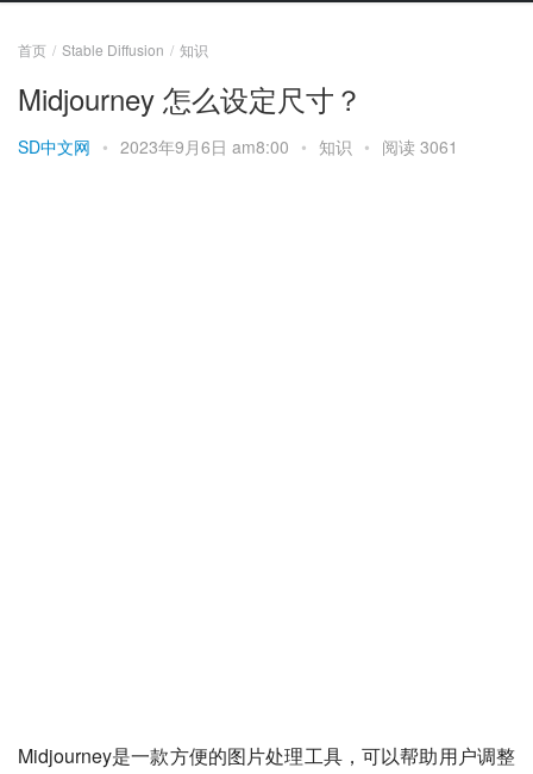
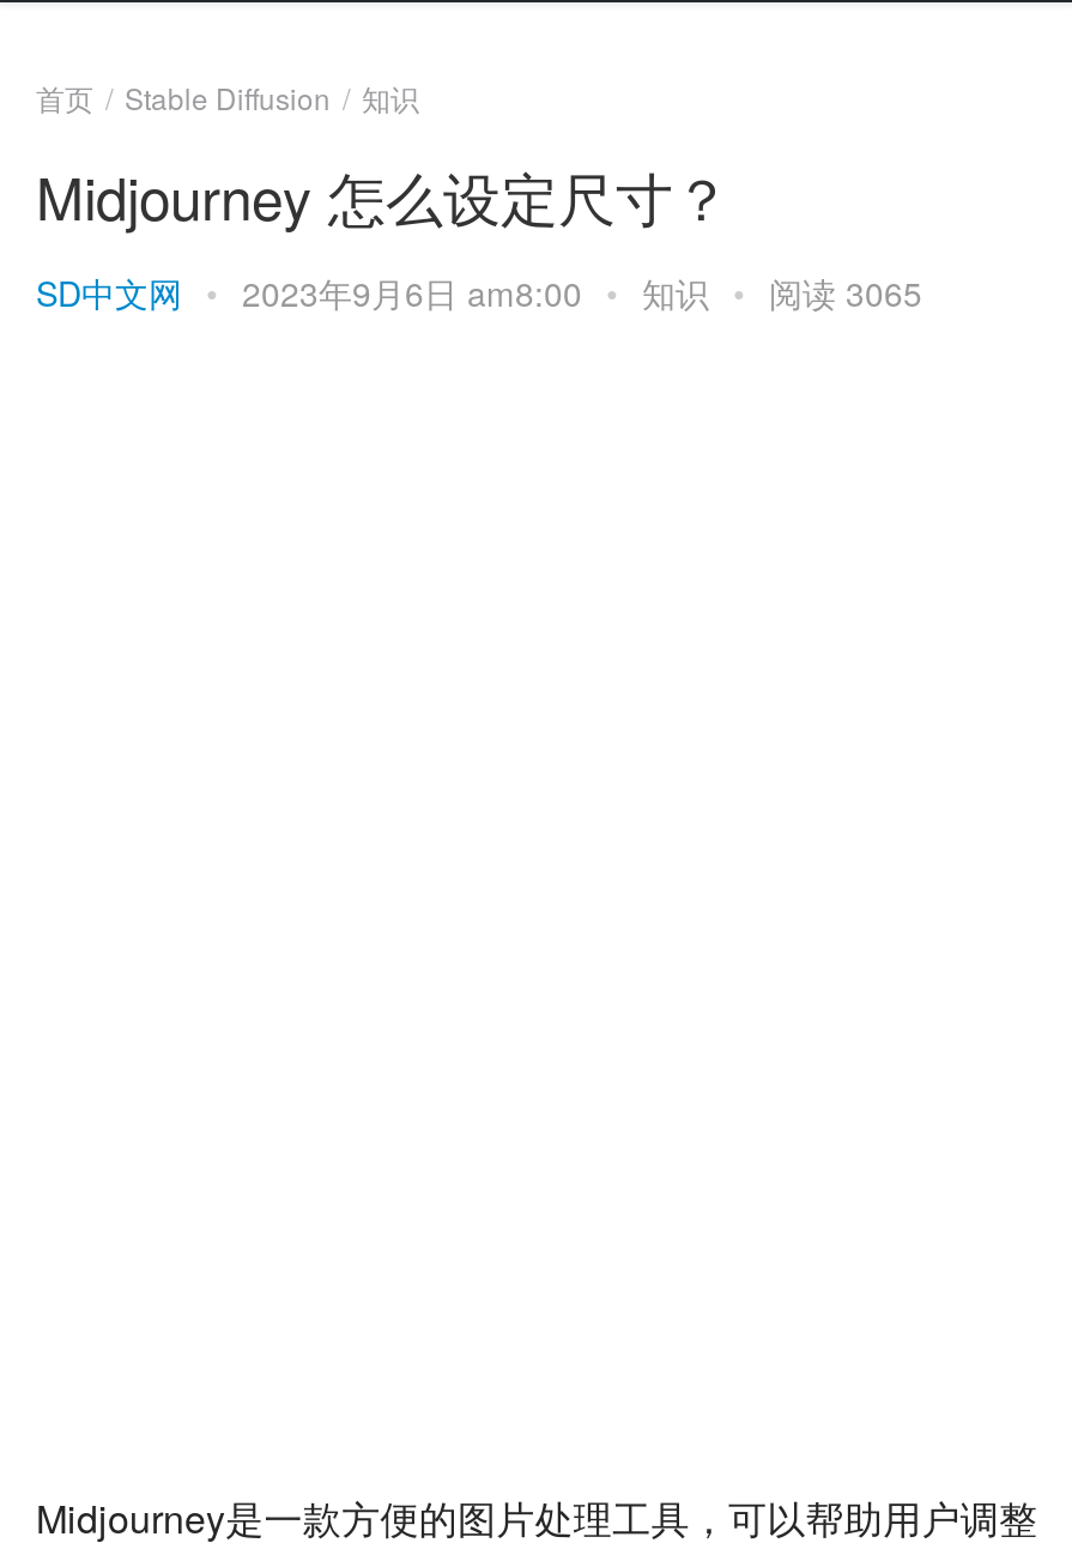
- SD中文网 • 2023年9月6日 am8:00 • 知识 • 阅读 3061
+ SD中文网 • 2023年9月6日 am8:00 • 知识 • 阅读 3065
